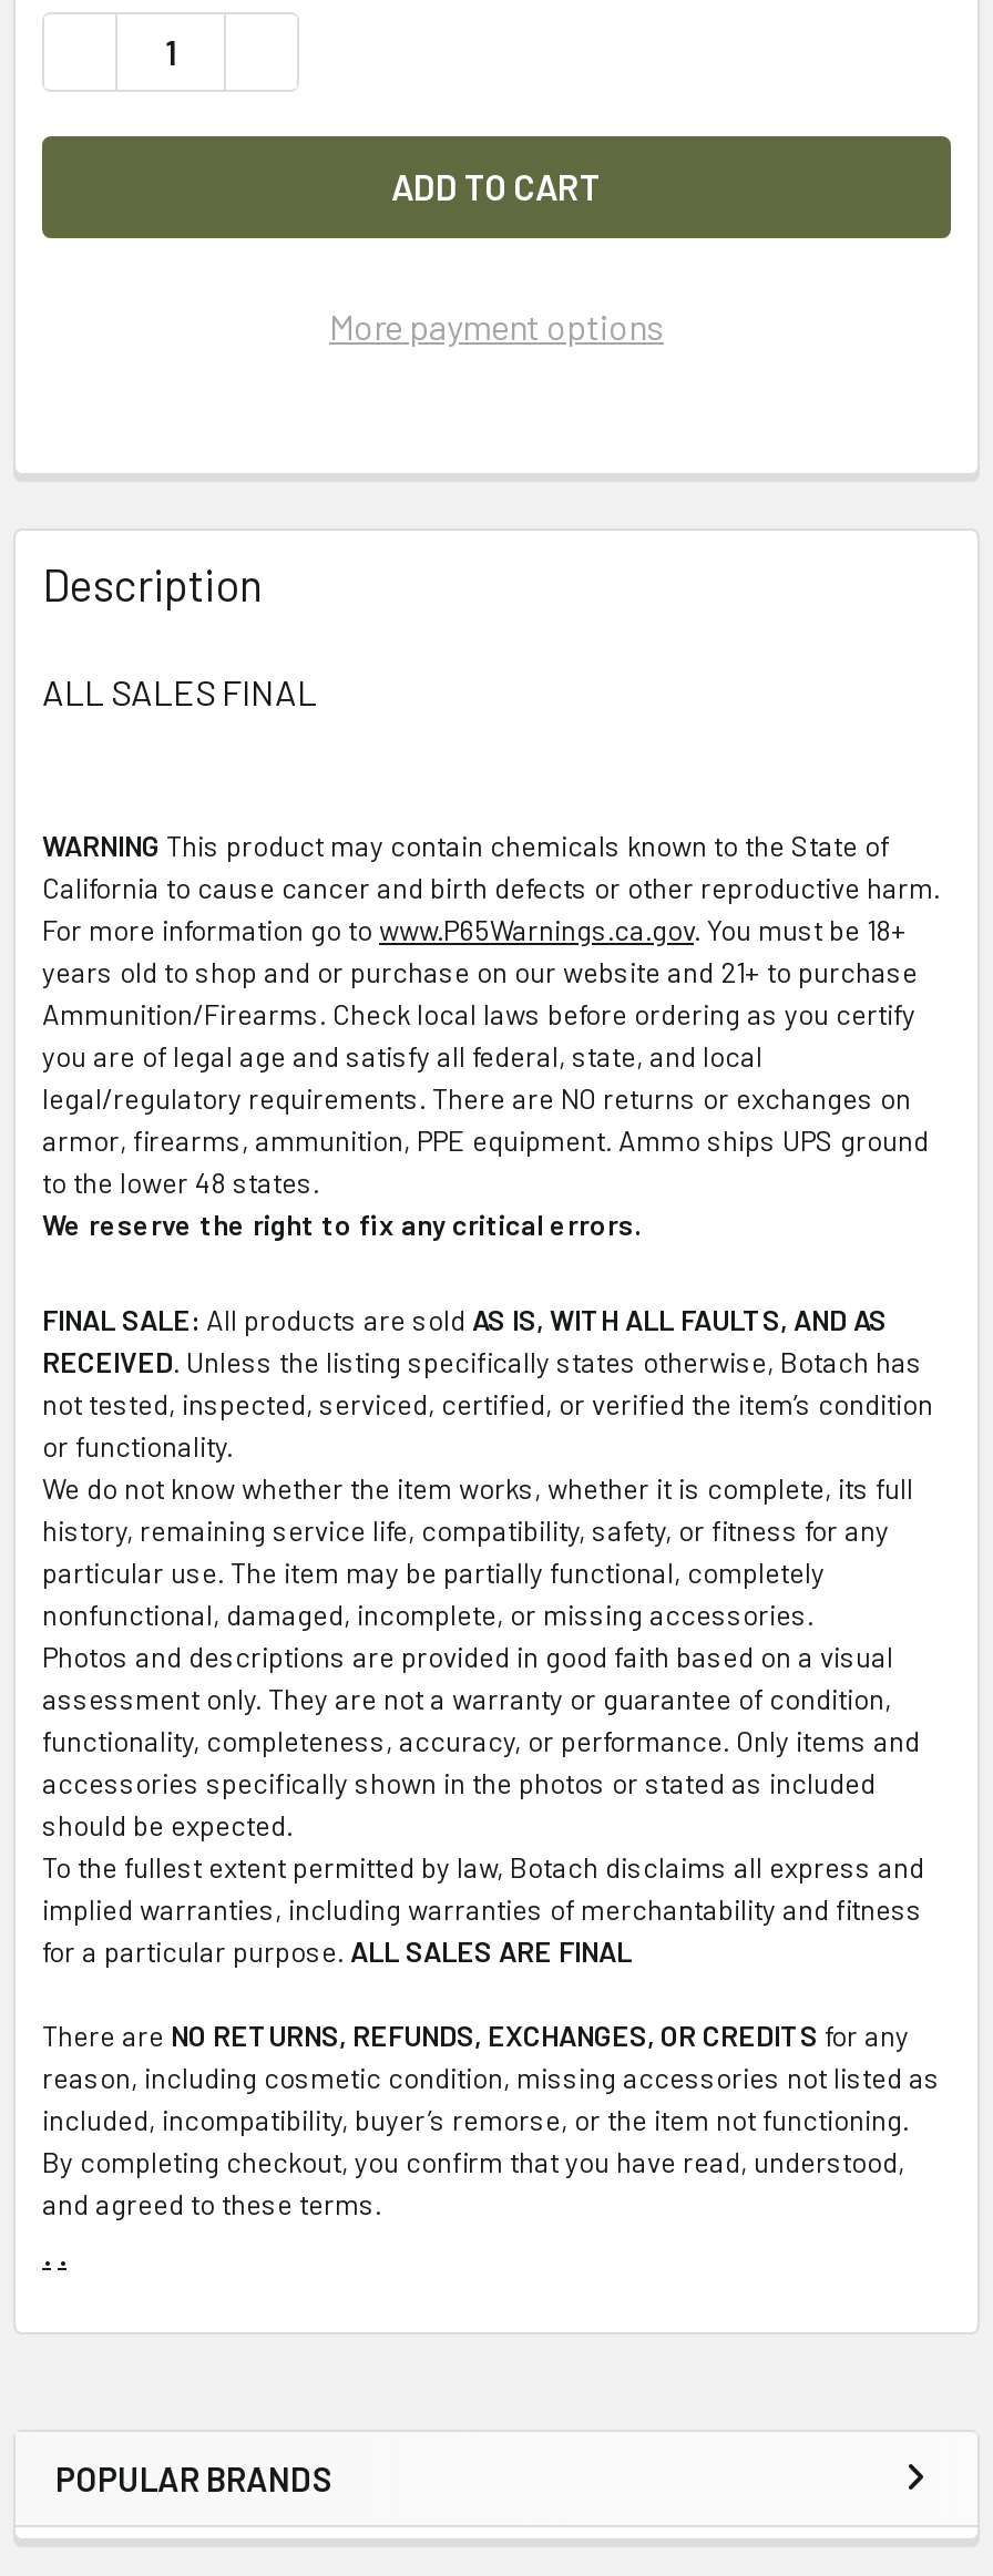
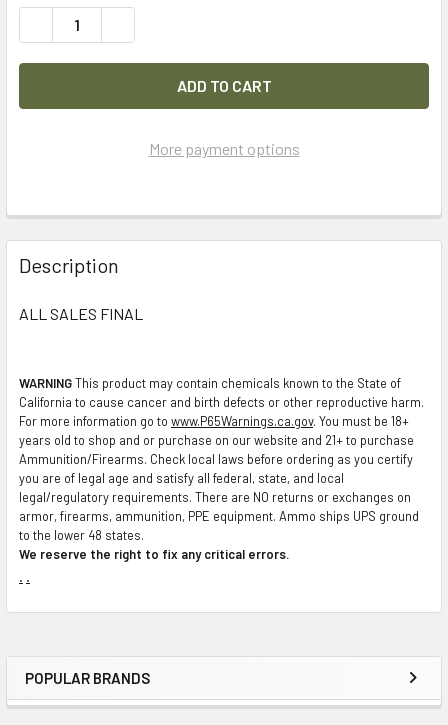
- FINAL SALE: All products are sold AS IS, WITH ALL FAULTS, AND AS
- RECEIVED. Unless the listing specifically states otherwise, Botach has
- not tested, inspected, serviced, certified, or verified the item’s condition
- or functionality.
- We do not know whether the item works, whether it is complete, its full
- history, remaining service life, compatibility, safety, or fitness for any
- particular use. The item may be partially functional, completely
- nonfunctional, damaged, incomplete, or missing accessories.
- Photos and descriptions are provided in good faith based on a visual
- assessment only. They are not a warranty or guarantee of condition,
- functionality, completeness, accuracy, or performance. Only items and
- accessories specifically shown in the photos or stated as included
- should be expected.
- To the fullest extent permitted by law, Botach disclaims all express and
- implied warranties, including warranties of merchantability and fitness
- for a particular purpose. ALL SALES ARE FINAL
- There are NO RETURNS, REFUNDS, EXCHANGES, OR CREDITS for any
- reason, including cosmetic condition, missing accessories not listed as
- included, incompatibility, buyer’s remorse, or the item not functioning.
- By completing checkout, you confirm that you have read, understood,
- and agreed to these terms.
